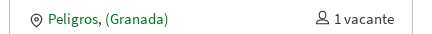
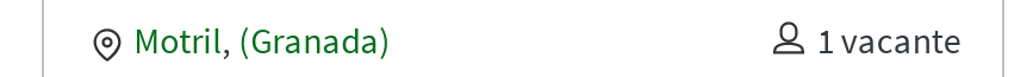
- Peligros, (Granada)
+ Motril, (Granada)
